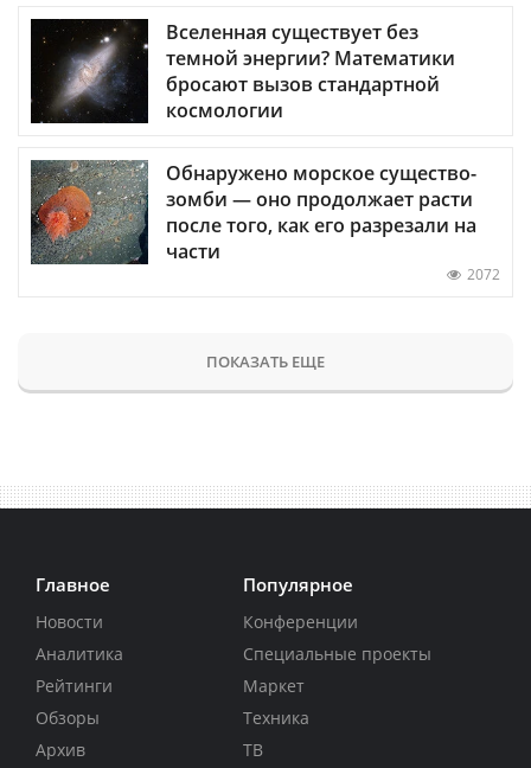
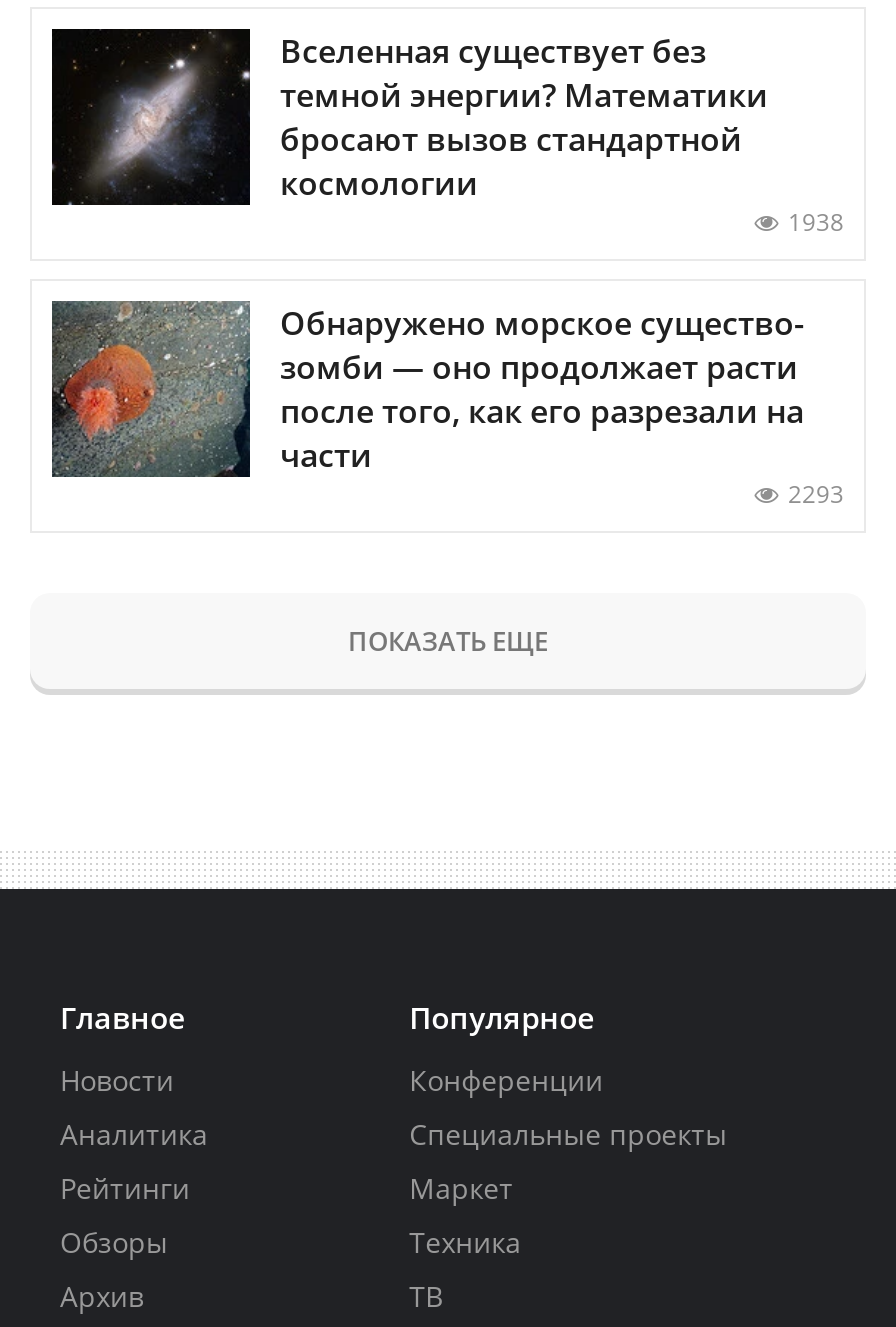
+ 1938

- 2072
+ 2293
